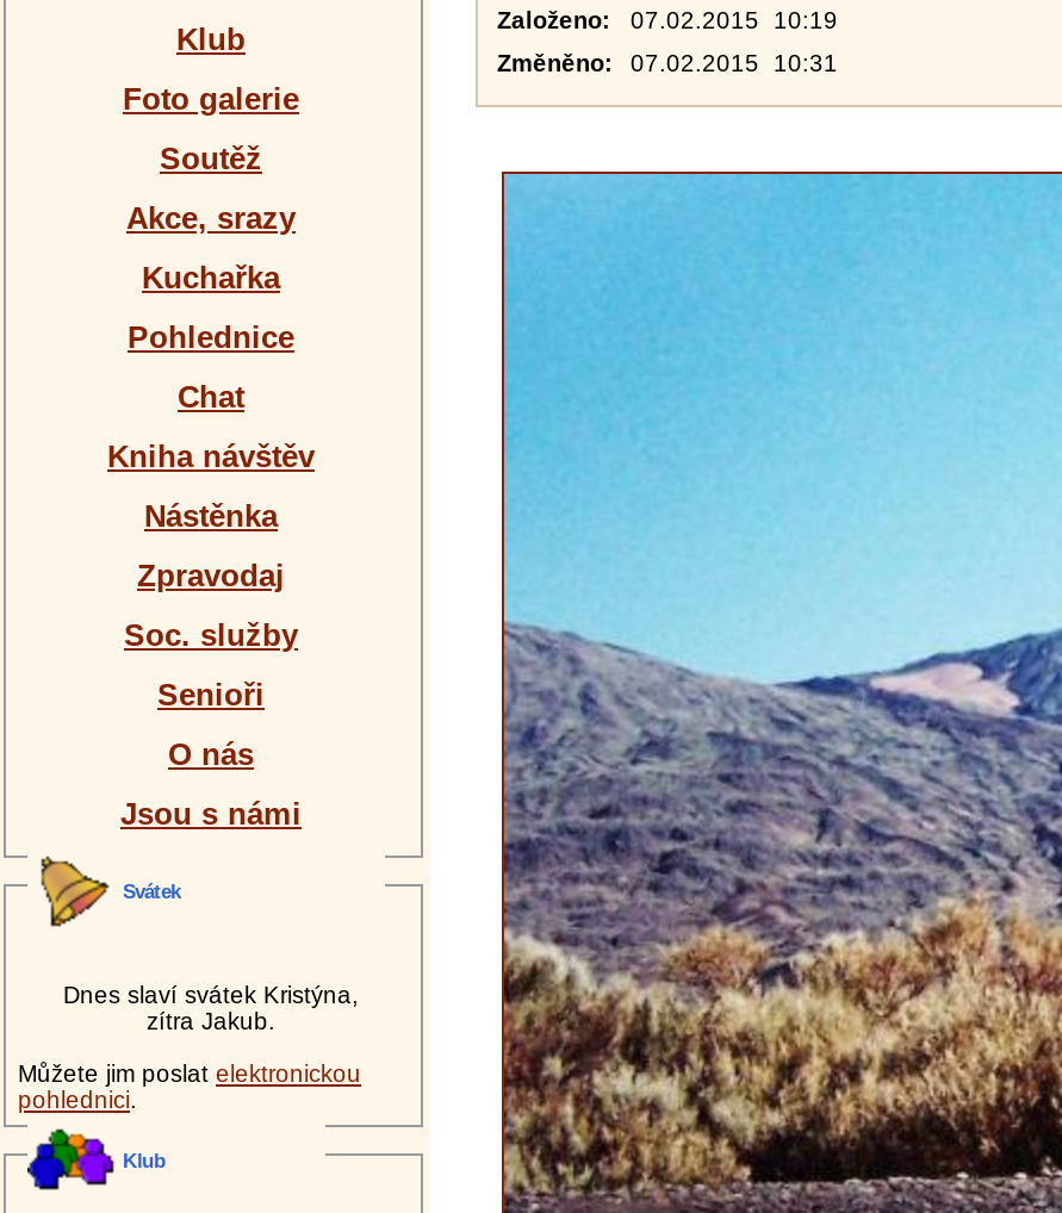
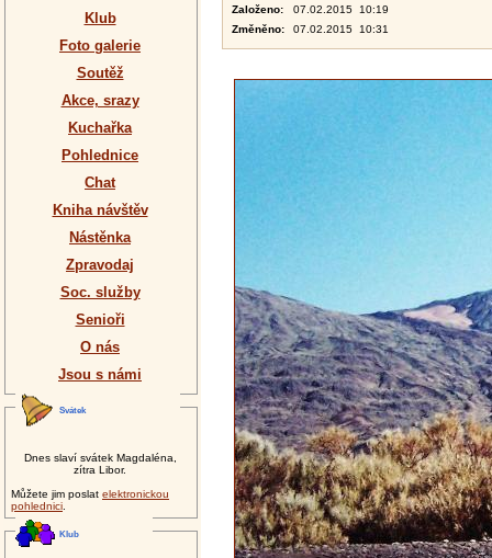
- Dnes slaví svátek Kristýna,
+ Dnes slaví svátek Magdaléna,

- zítra Jakub.
+ zítra Libor.
